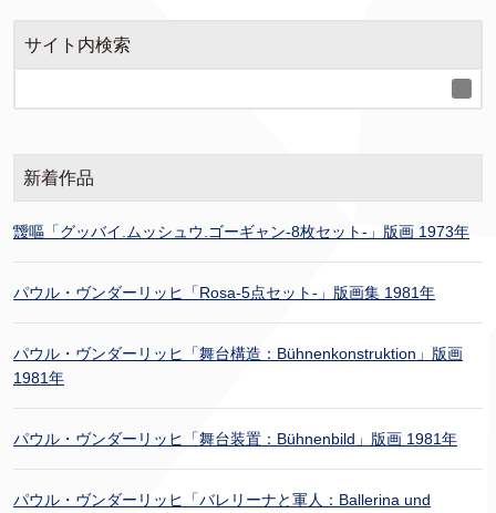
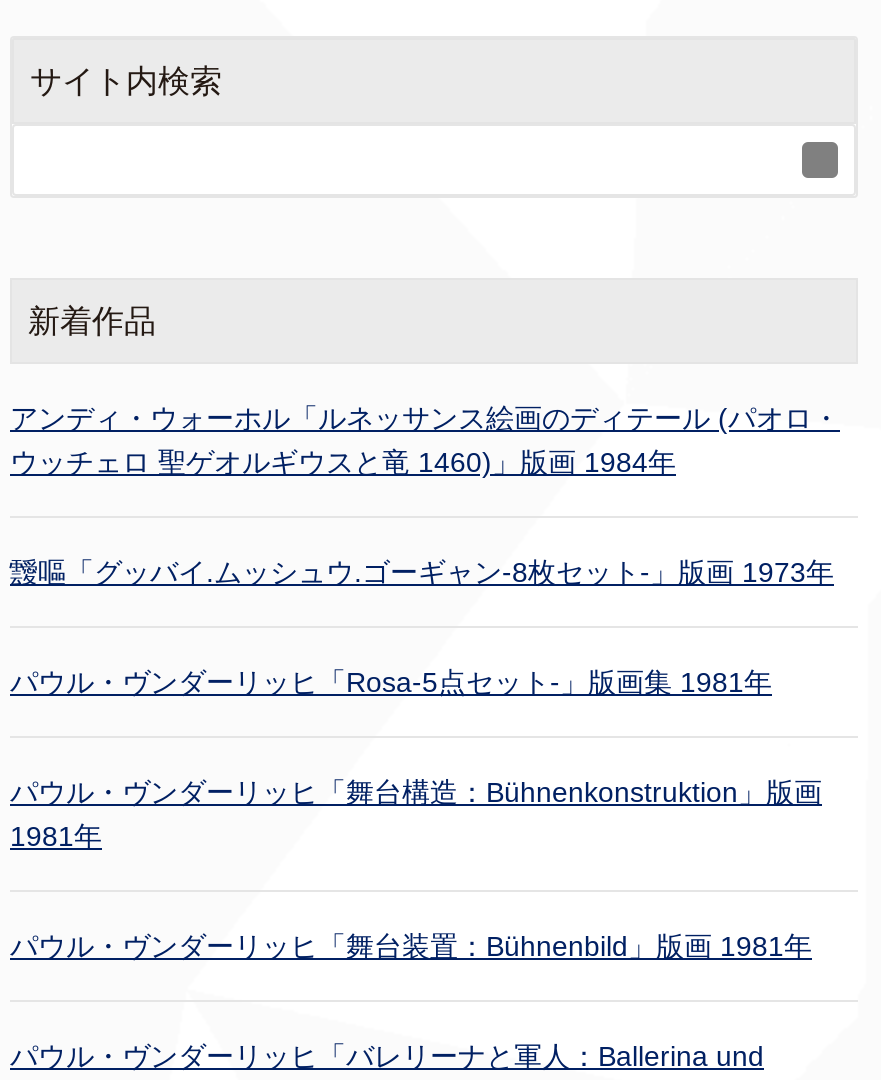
+ アンディ・ウォーホル「ルネッサンス絵画のディテール (パオロ・
+ ウッチェロ 聖ゲオルギウスと竜 1460)」版画 1984年
